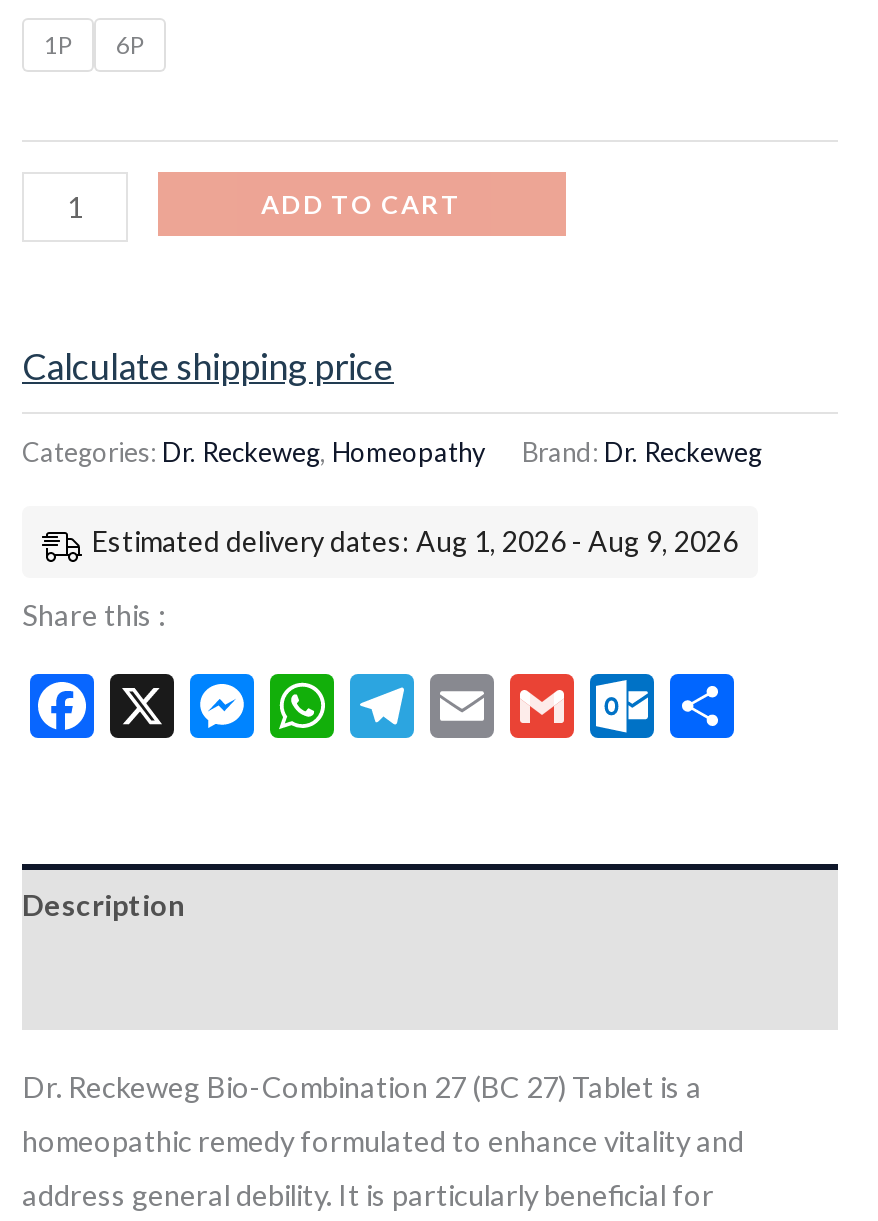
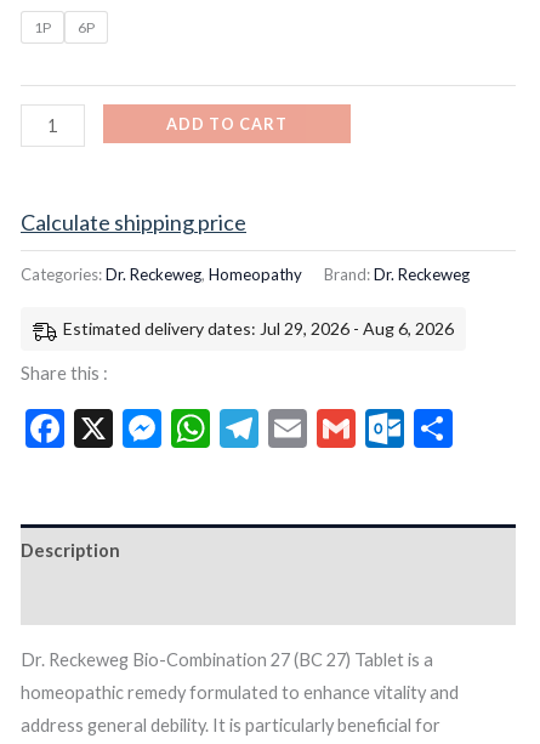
- Estimated delivery dates: Aug 1, 2026 - Aug 9, 2026
+ Estimated delivery dates: Jul 29, 2026 - Aug 6, 2026
